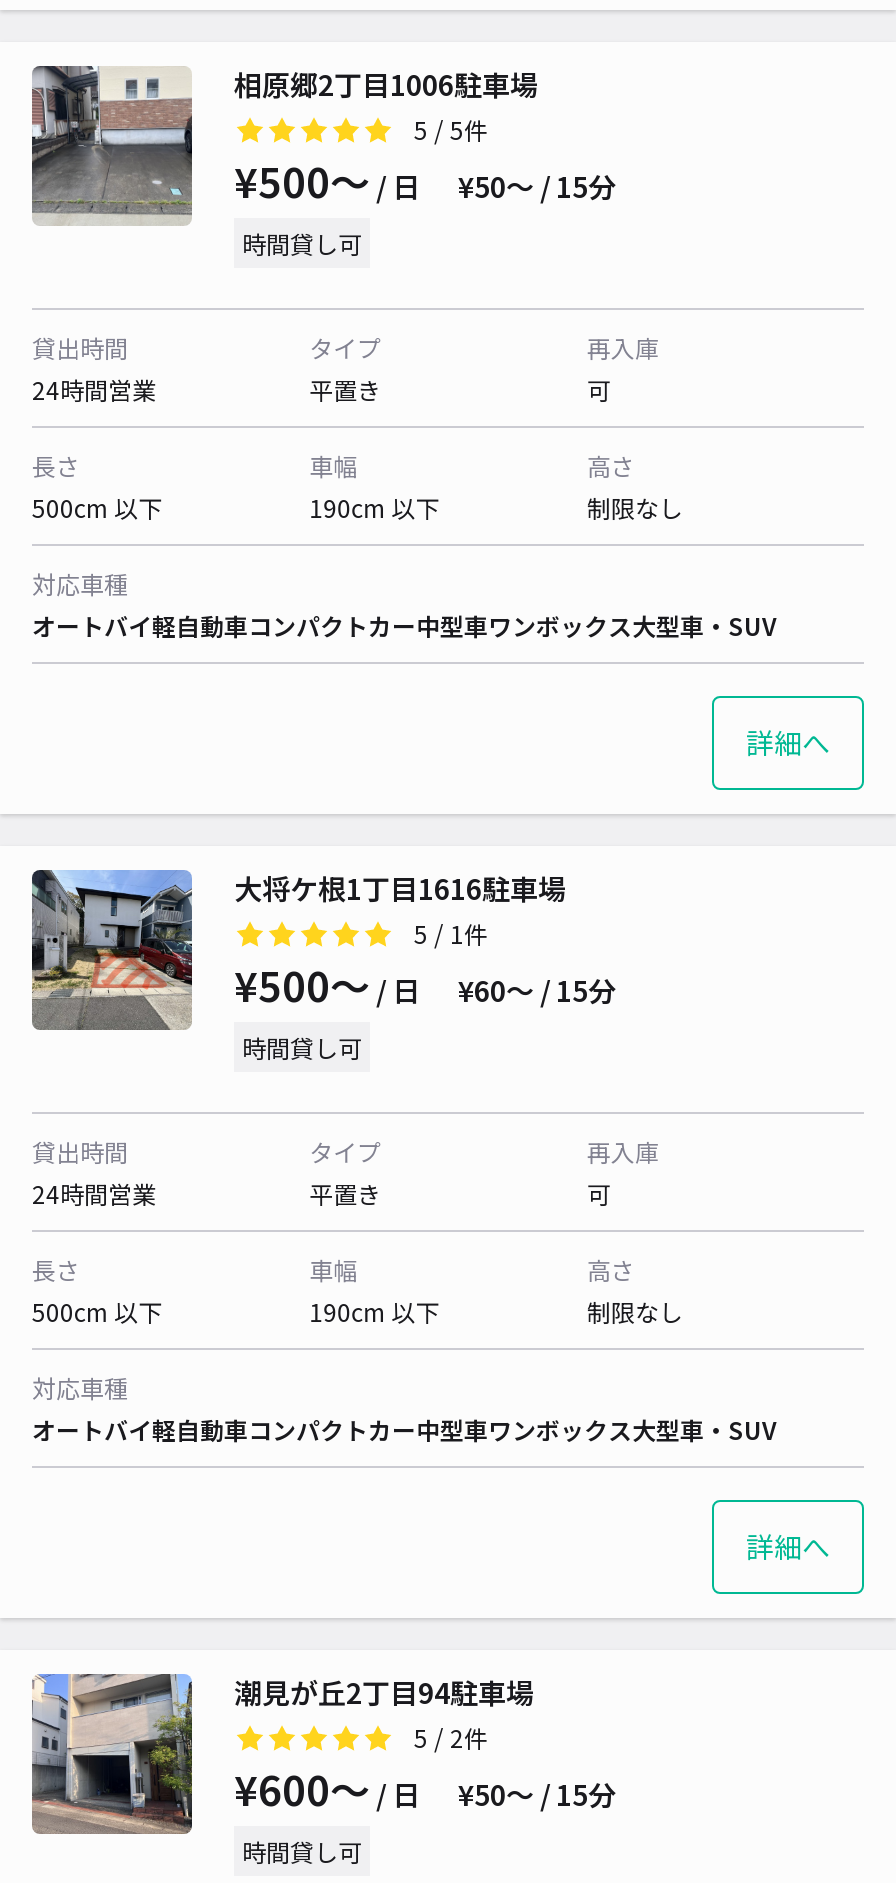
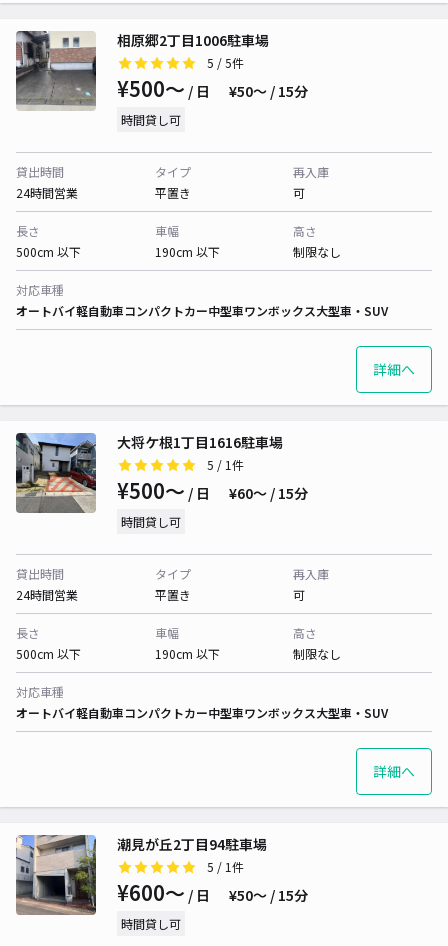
- 5 / 2件
+ 5 / 1件
